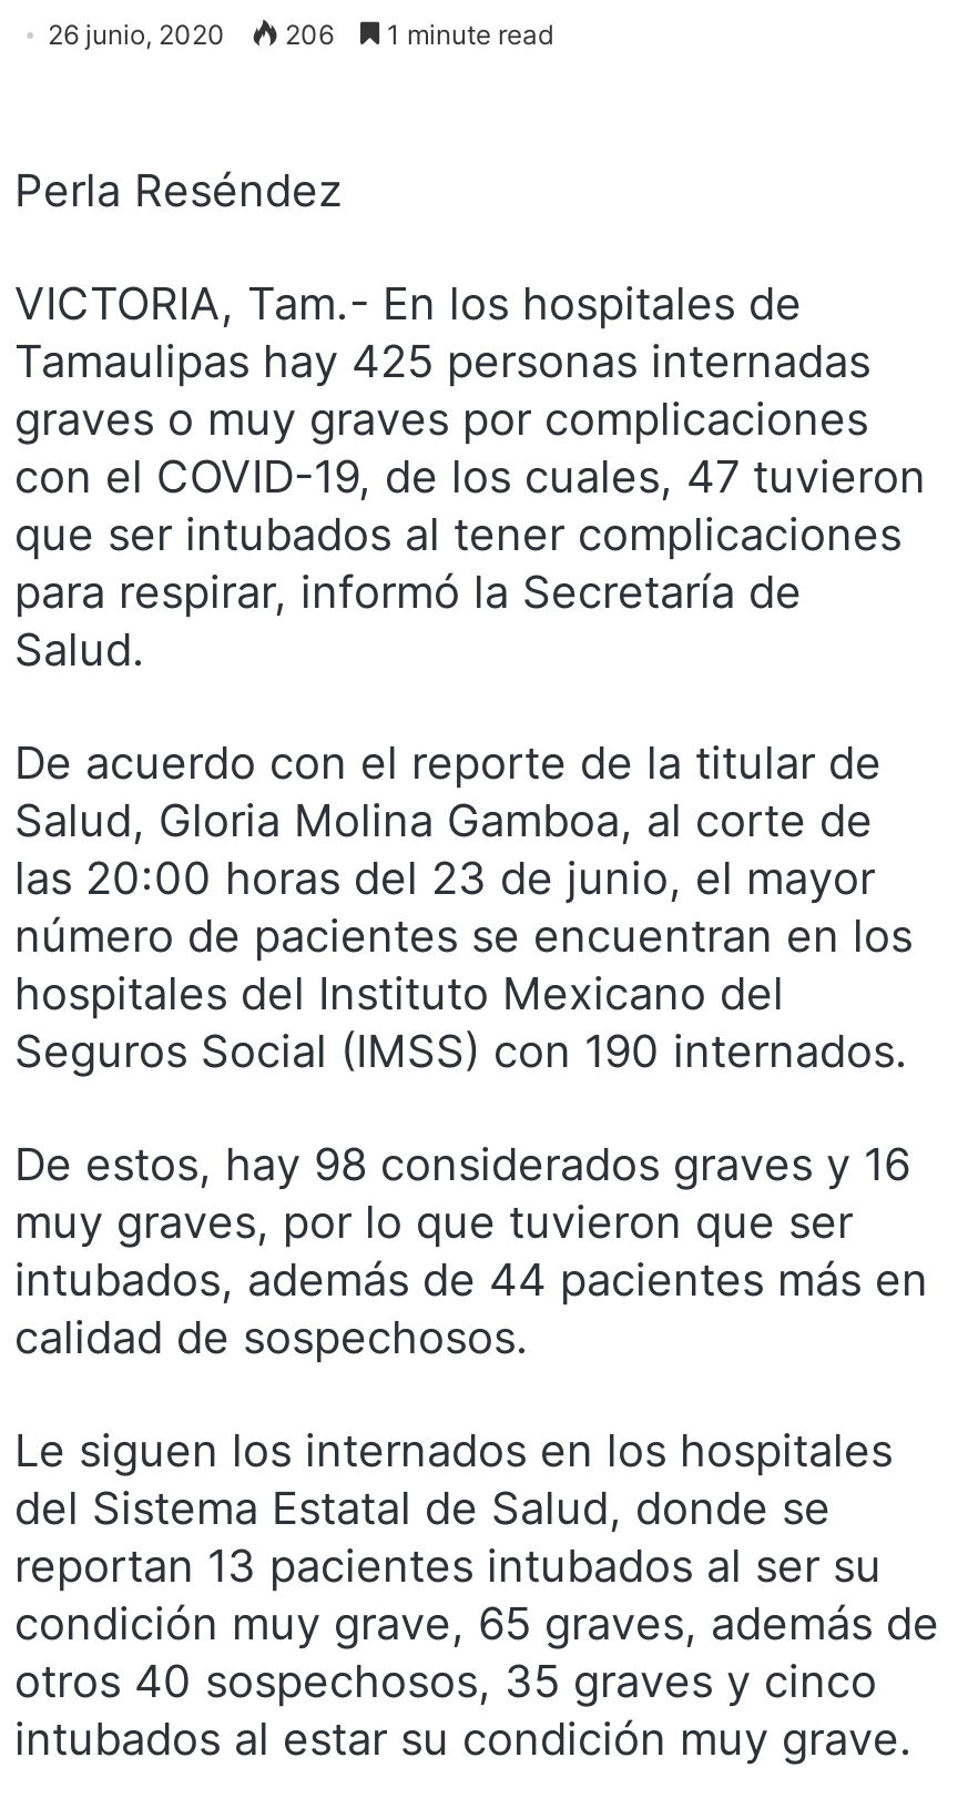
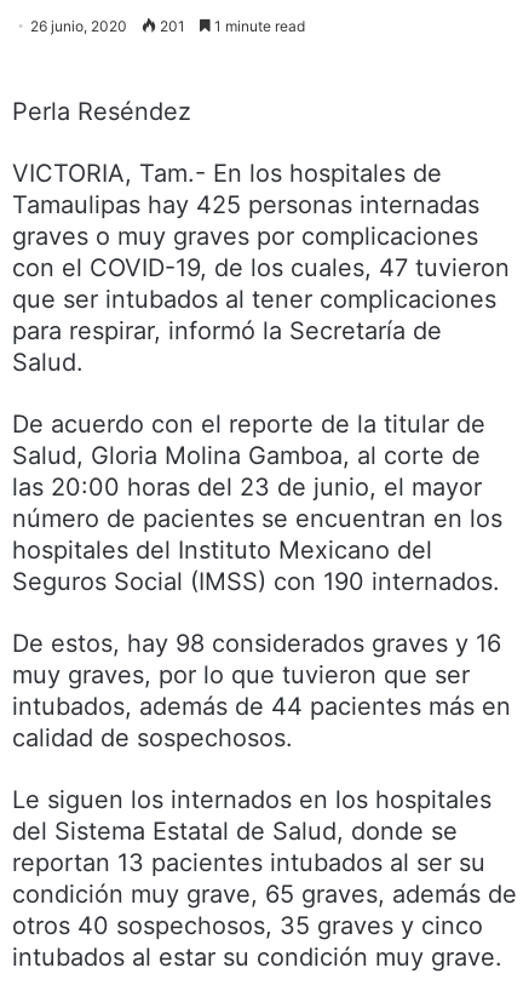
- 26 junio, 2020 206 1 minute read
+ 26 junio, 2020 201 1 minute read
